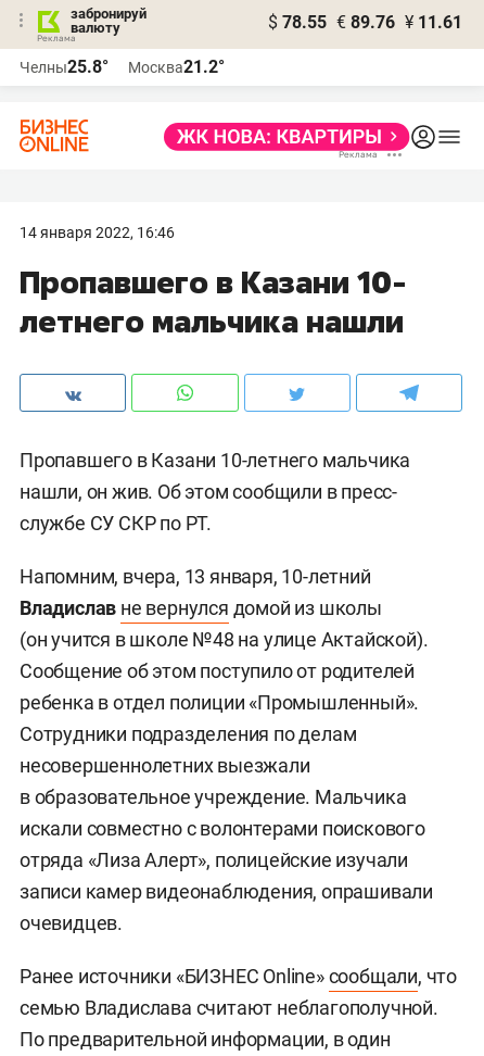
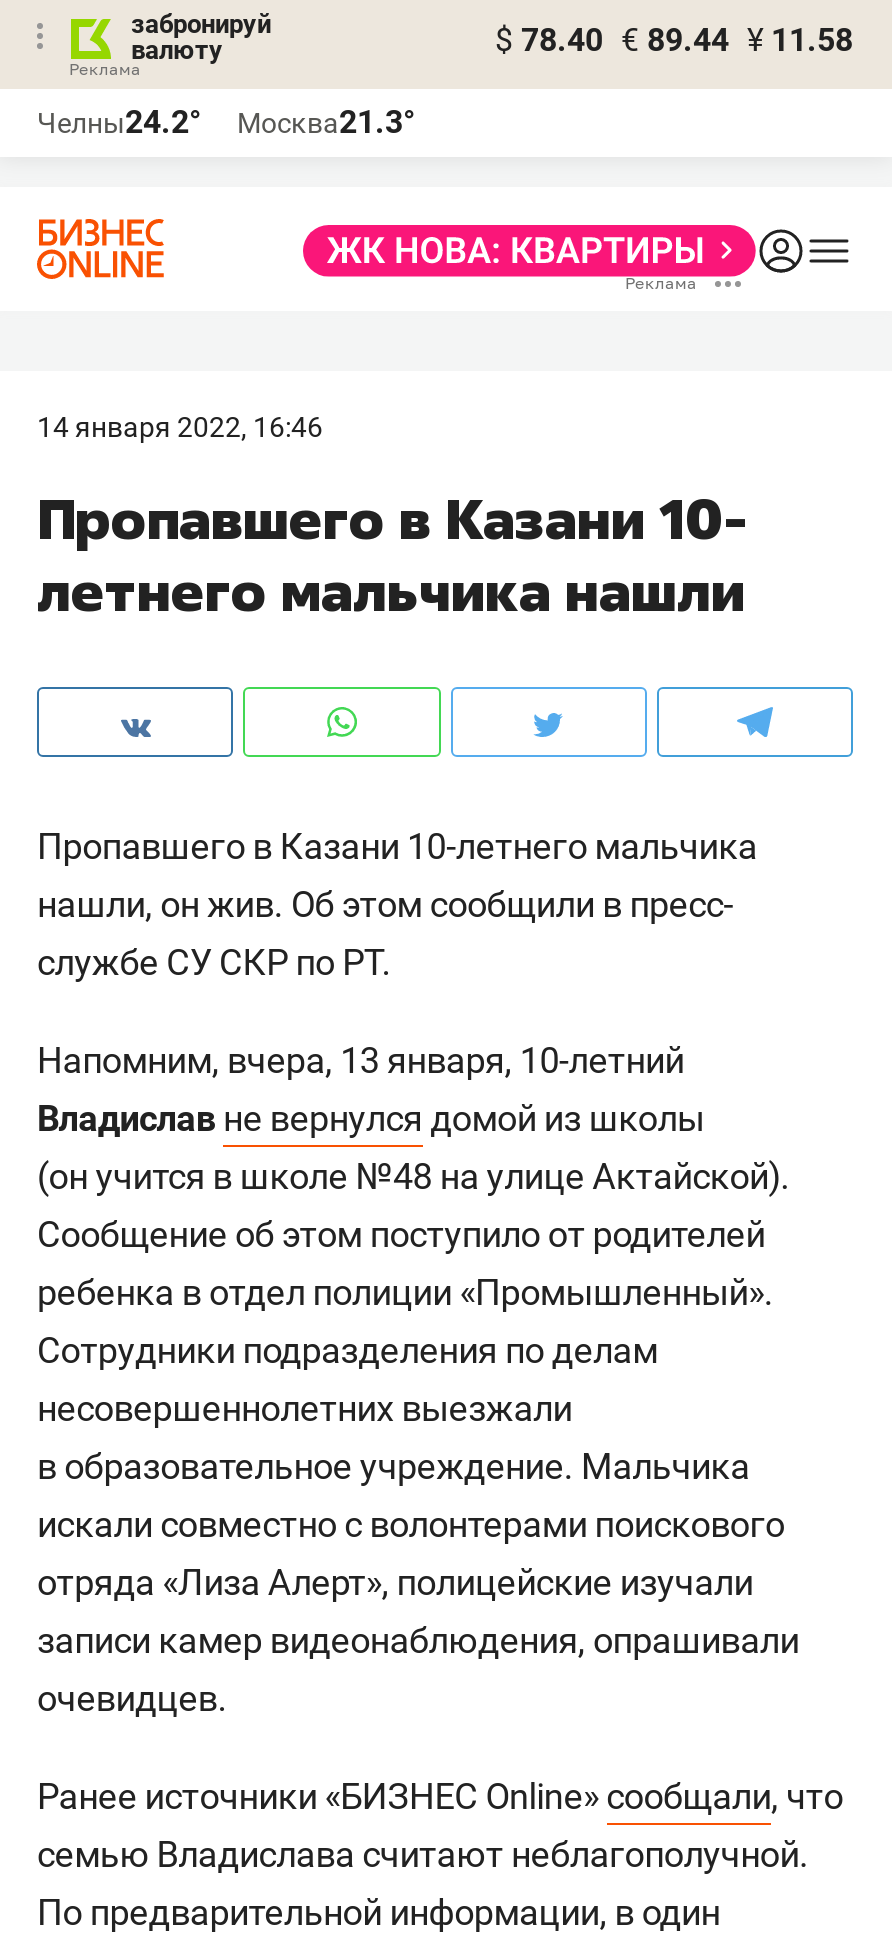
- $ 78.55 € 89.76 ¥ 11.61
+ $ 78.40 € 89.44 ¥ 11.58

- Челны25.8°
+ Челны24.2°

- Москва21.2°
+ Москва21.3°
